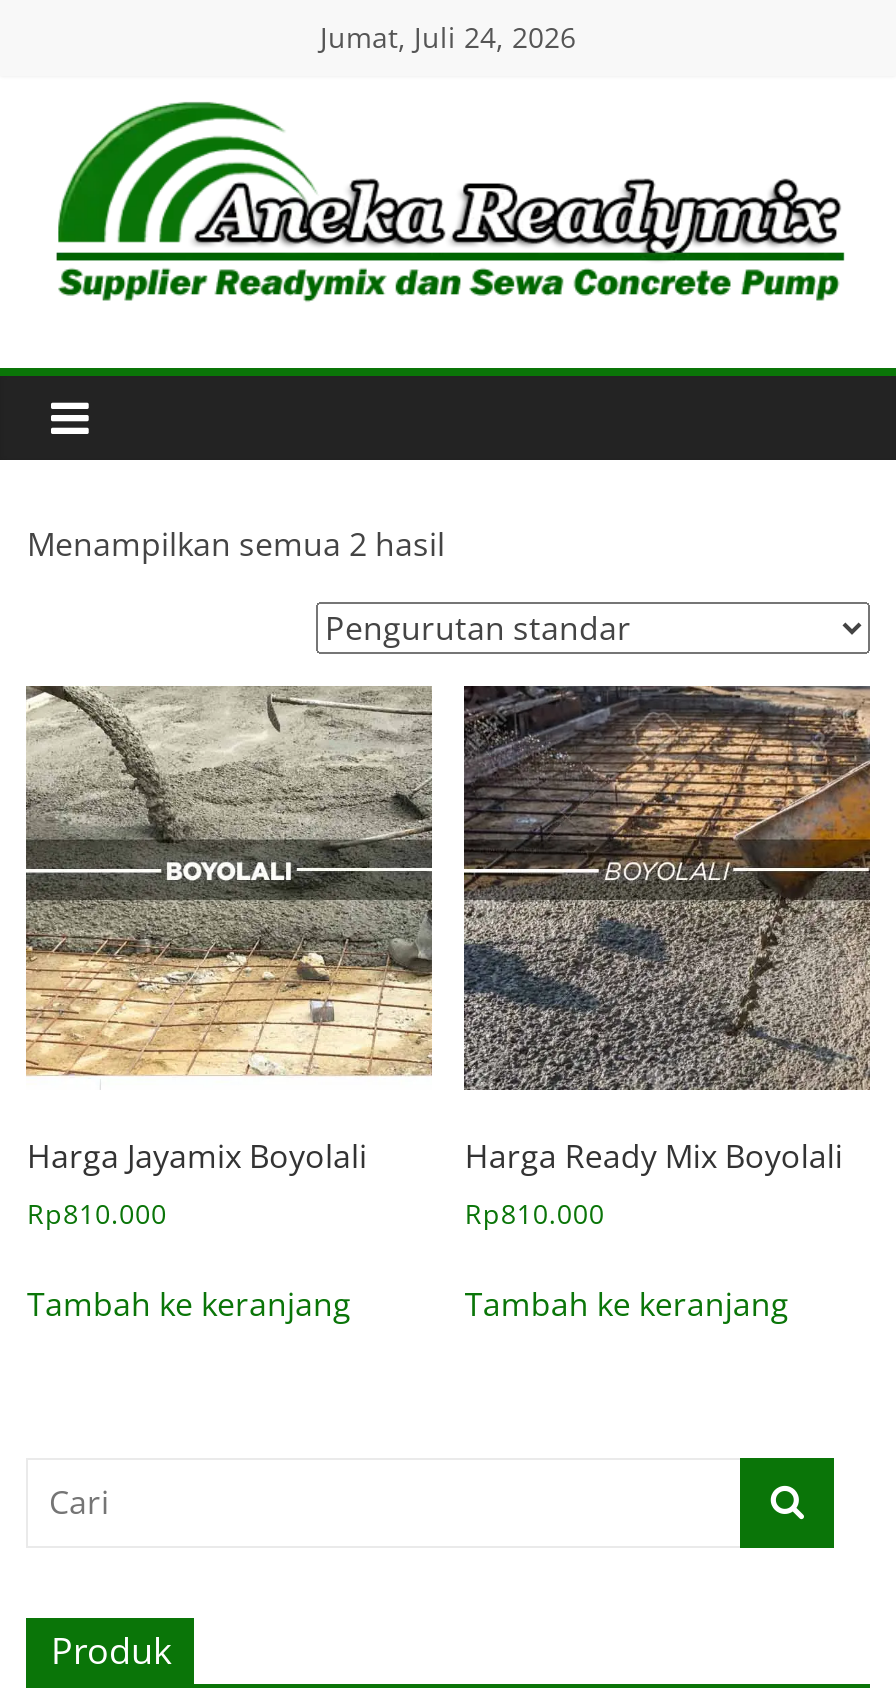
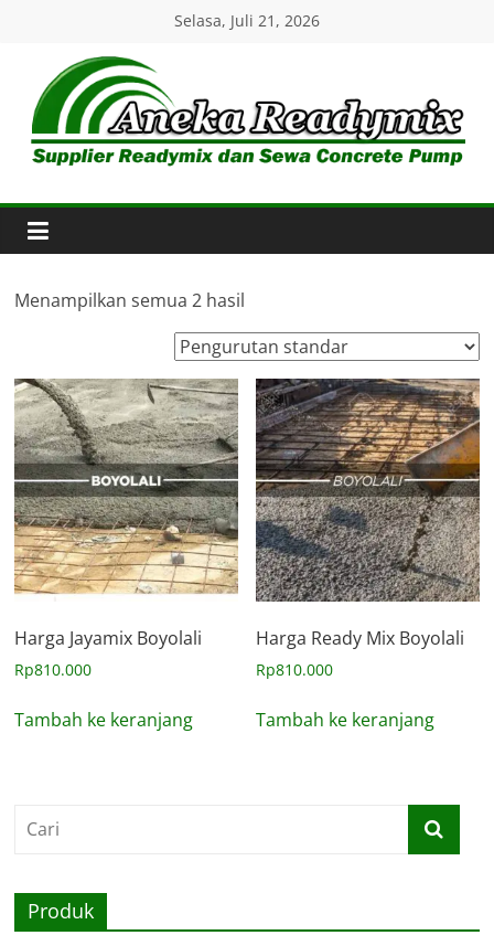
- Jumat, Juli 24, 2026
+ Selasa, Juli 21, 2026
